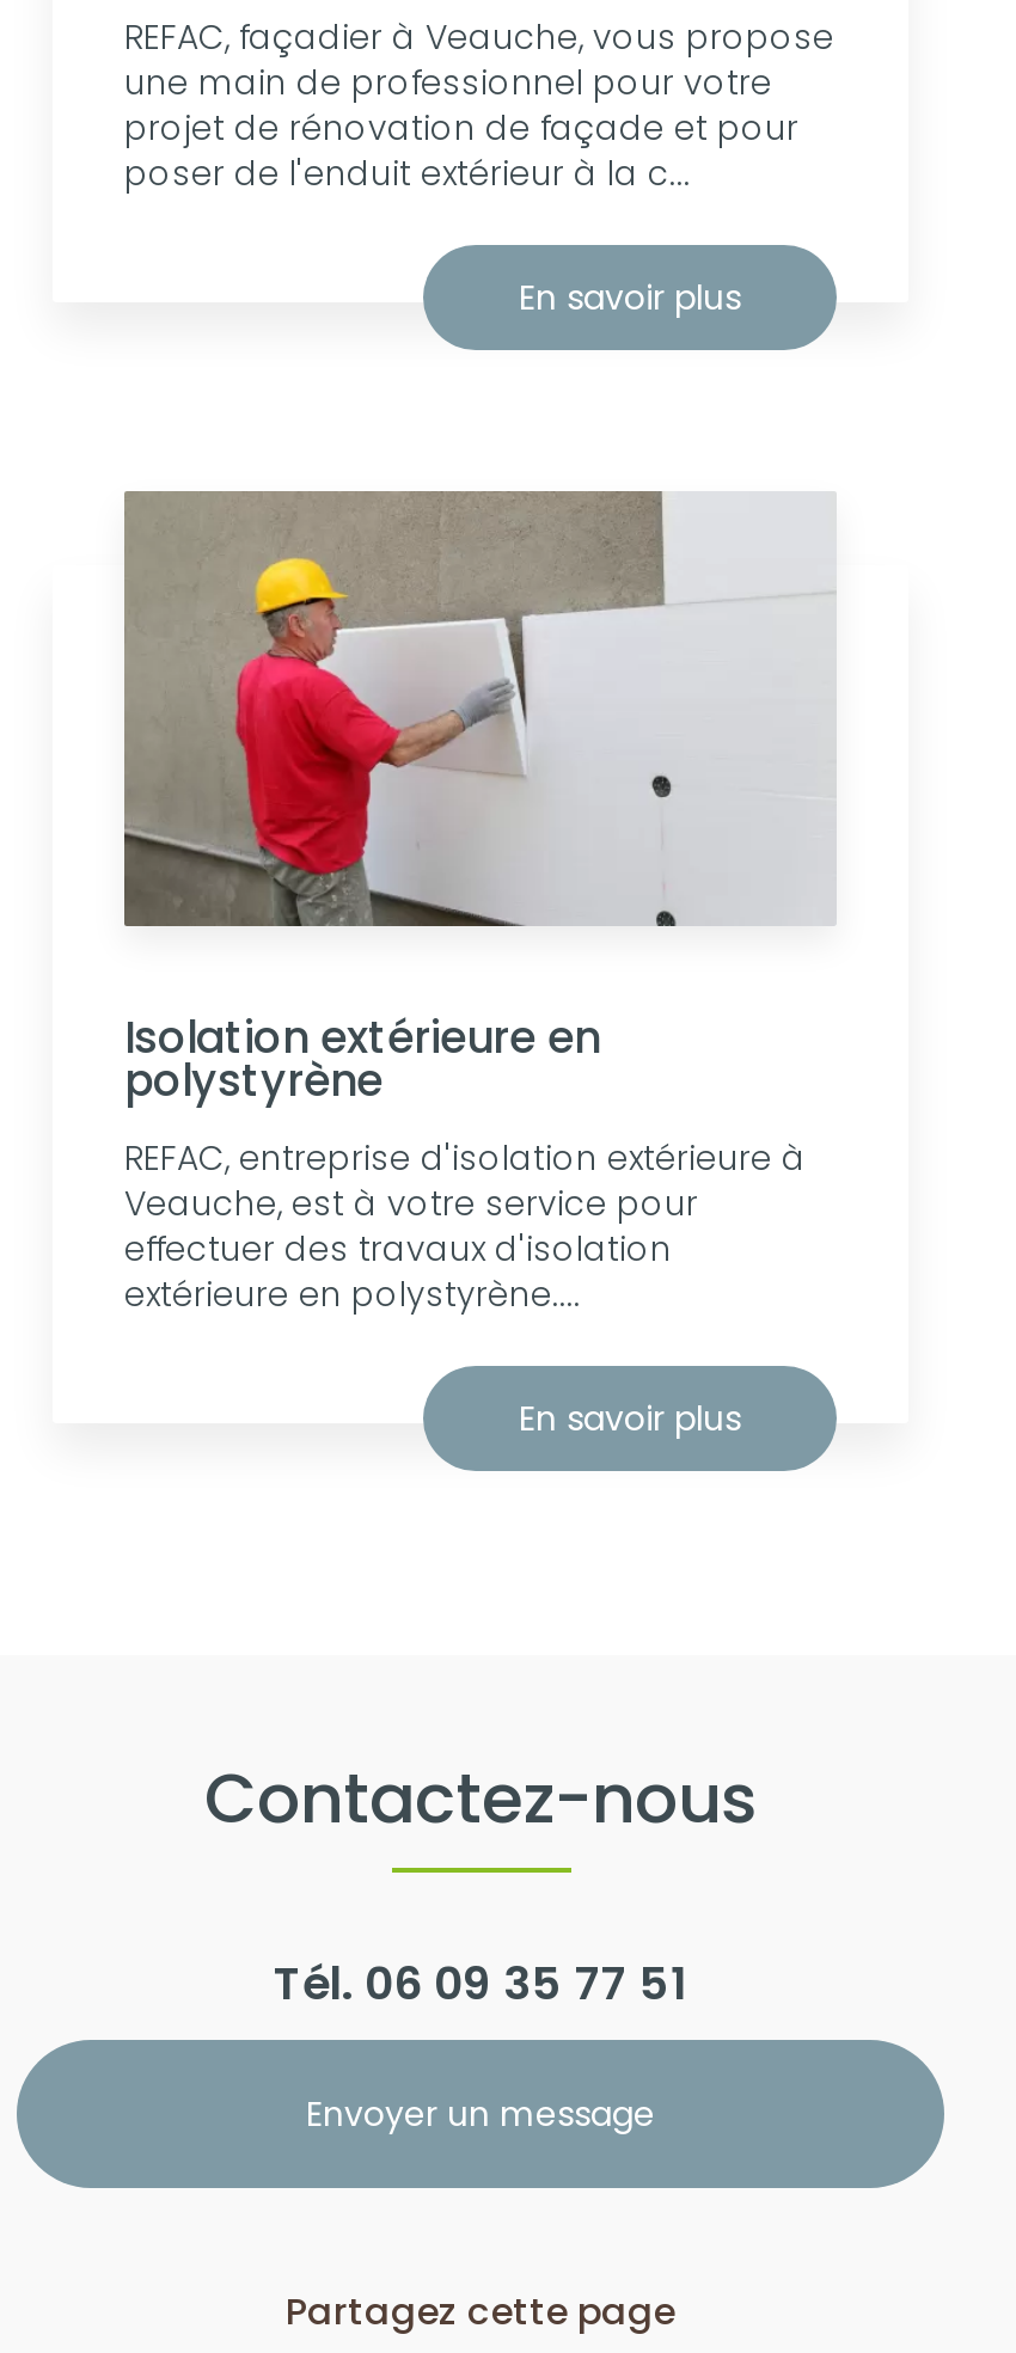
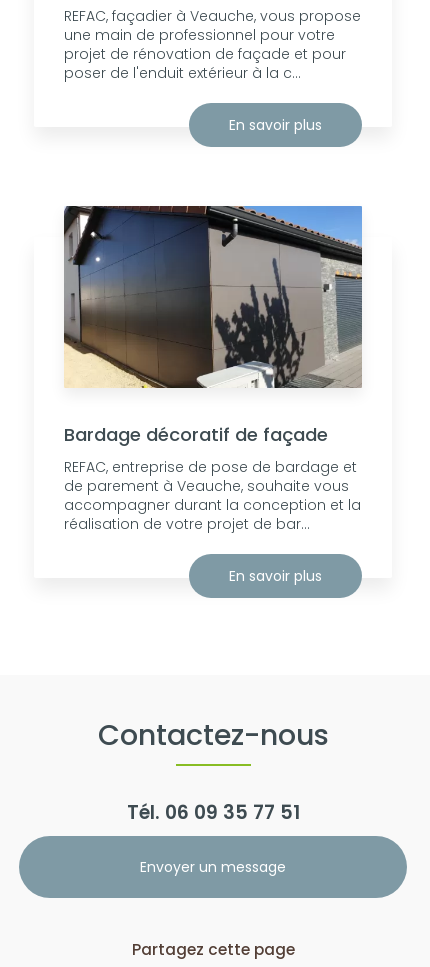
- [image]
- Isolation extérieure en
- polystyrène
- REFAC, entreprise d'isolation extérieure à
- Veauche, est à votre service pour
- effectuer des travaux d'isolation
- extérieure en polystyrène....
+ [image]
+ Bardage décoratif de façade
+ REFAC, entreprise de pose de bardage et
+ de parement à Veauche, souhaite vous
+ accompagner durant la conception et la
+ réalisation de votre projet de bar...
